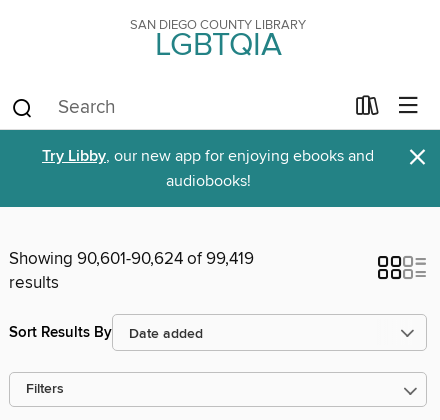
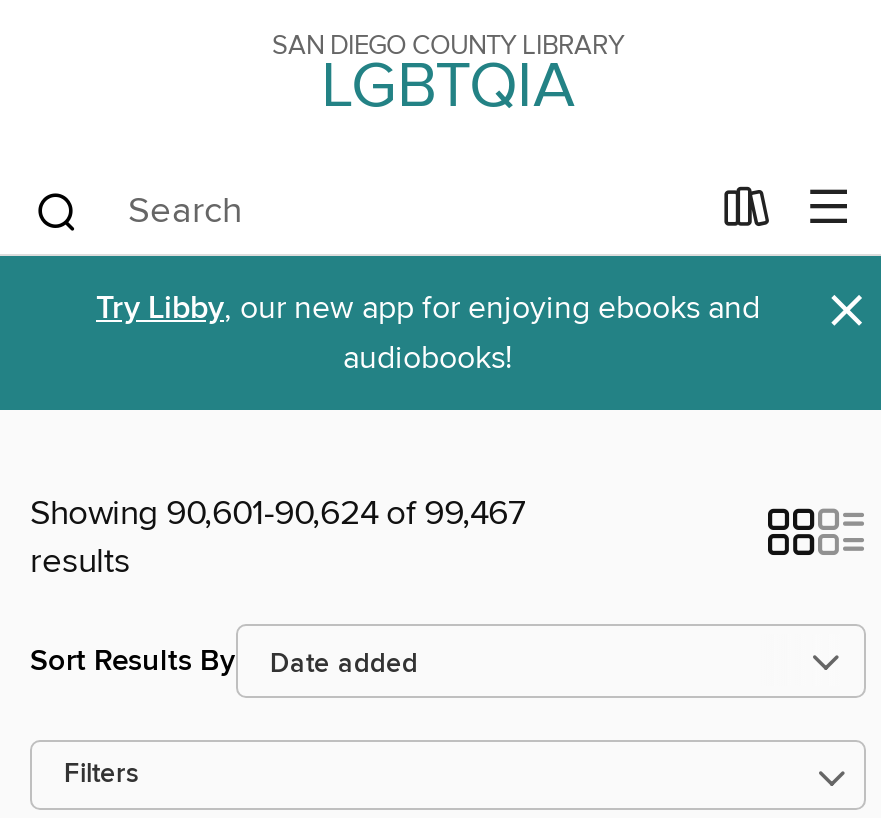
- Showing 90,601-90,624 of 99,419
+ Showing 90,601-90,624 of 99,467
